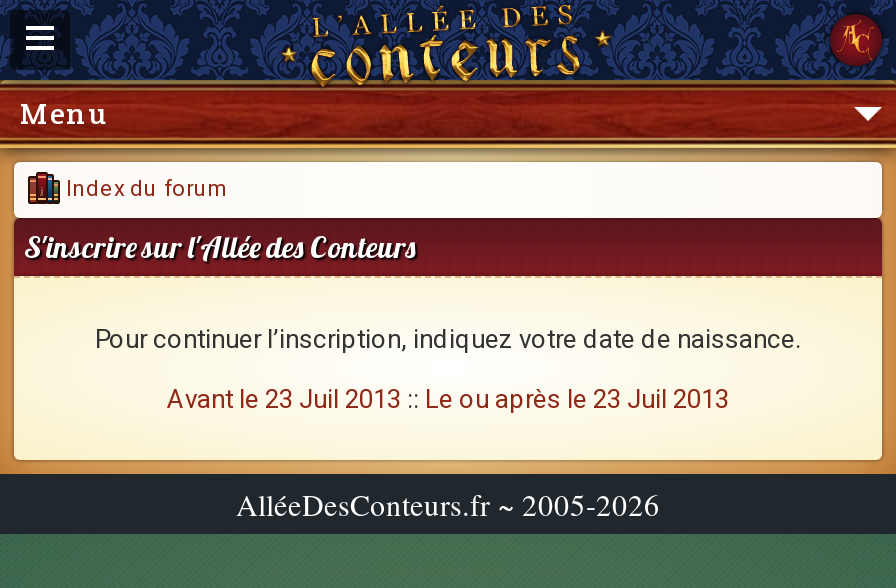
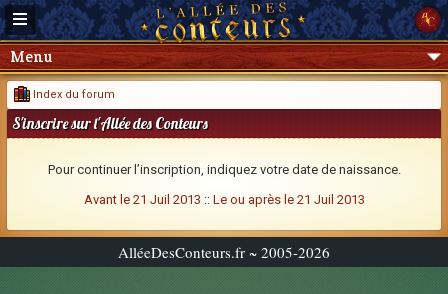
- Avant le 23 Juil 2013:: Le ou après le 23 Juil 2013
+ Avant le 21 Juil 2013:: Le ou après le 21 Juil 2013
